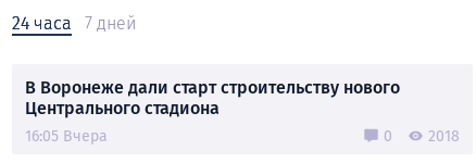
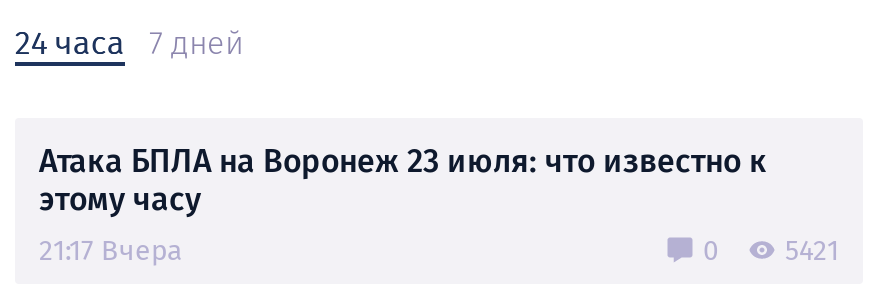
- В Воронеже дали старт строительству нового
- Центрального стадиона
- 16:05 Вчера
+ Атака БПЛА на Воронеж 23 июля: что известно к
+ этому часу
+ 21:17 Вчера

- 0 2018
+ 0 5421
